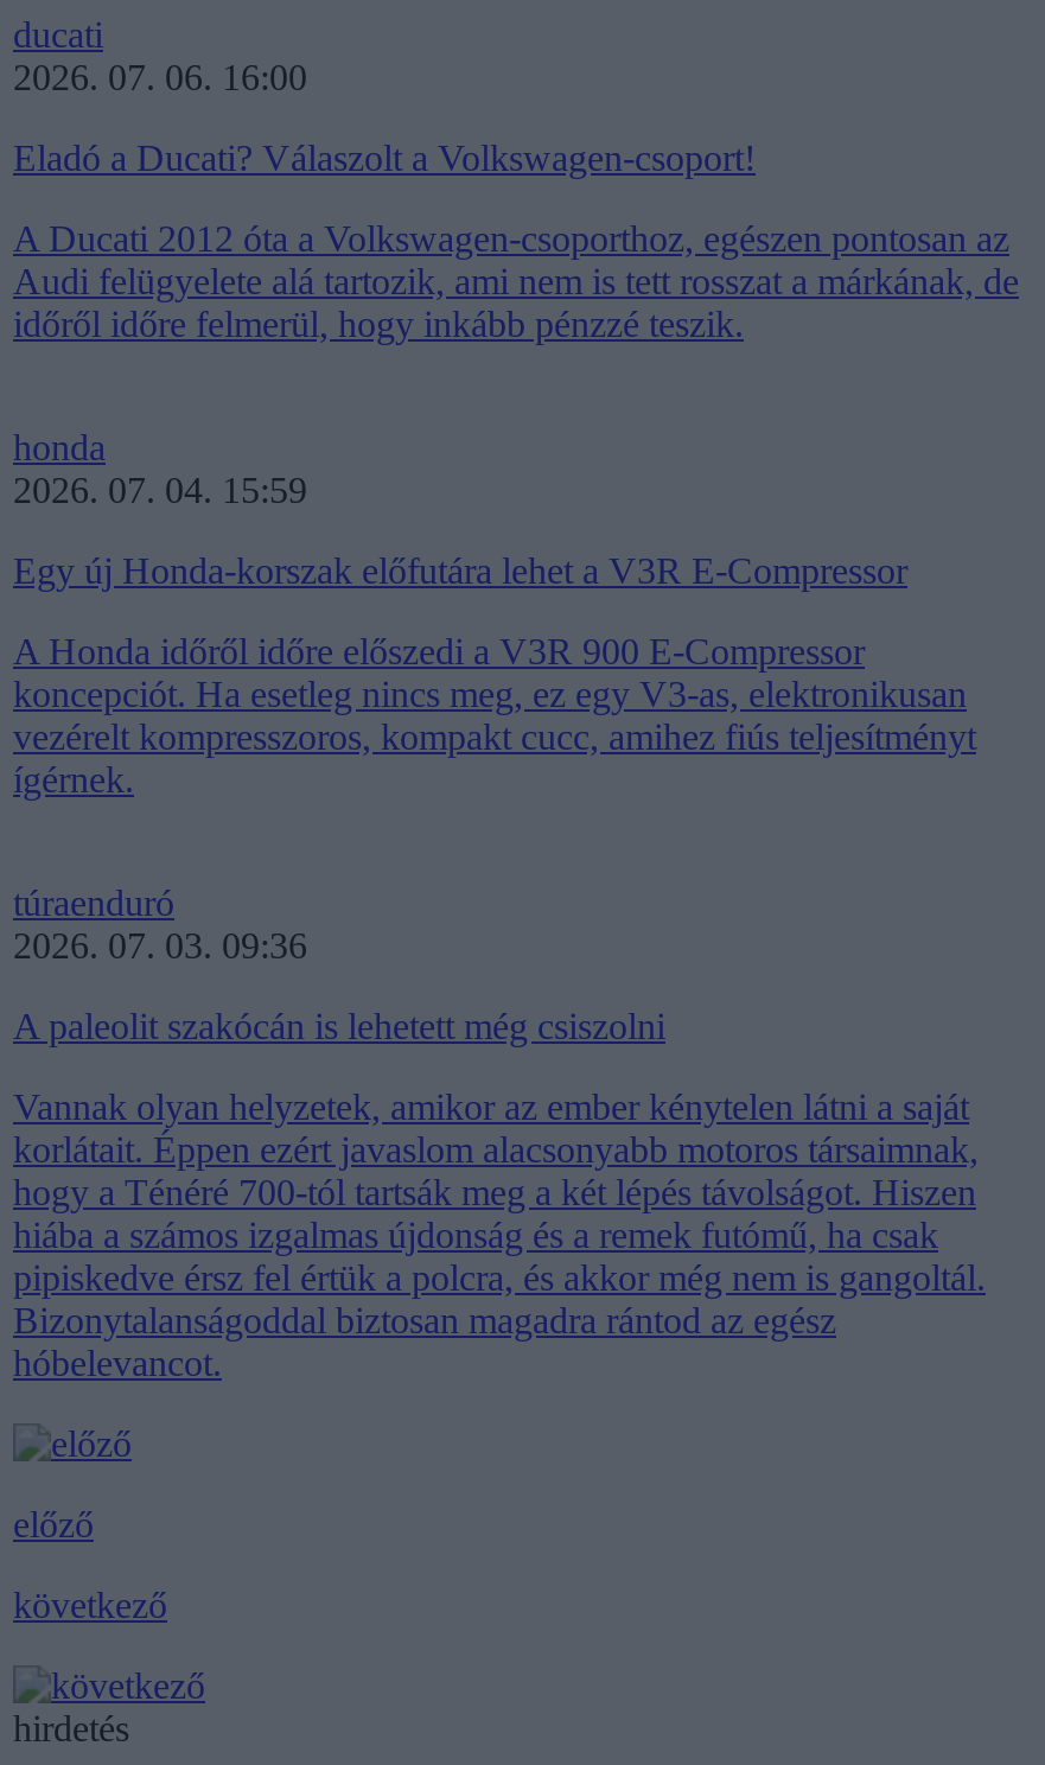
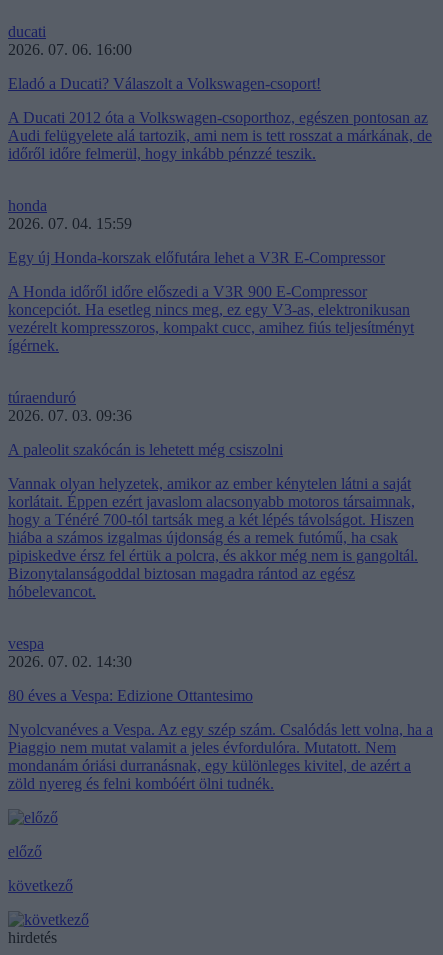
+ vespa
+ 2026. 07. 02. 14:30
+ 80 éves a Vespa: Edizione Ottantesimo
+ Nyolcvanéves a Vespa. Az egy szép szám. Csalódás lett volna, ha a
+ Piaggio nem mutat valamit a jeles évfordulóra. Mutatott. Nem
+ mondanám óriási durranásnak, egy különleges kivitel, de azért a
+ zöld nyereg és felni kombóért ölni tudnék.
